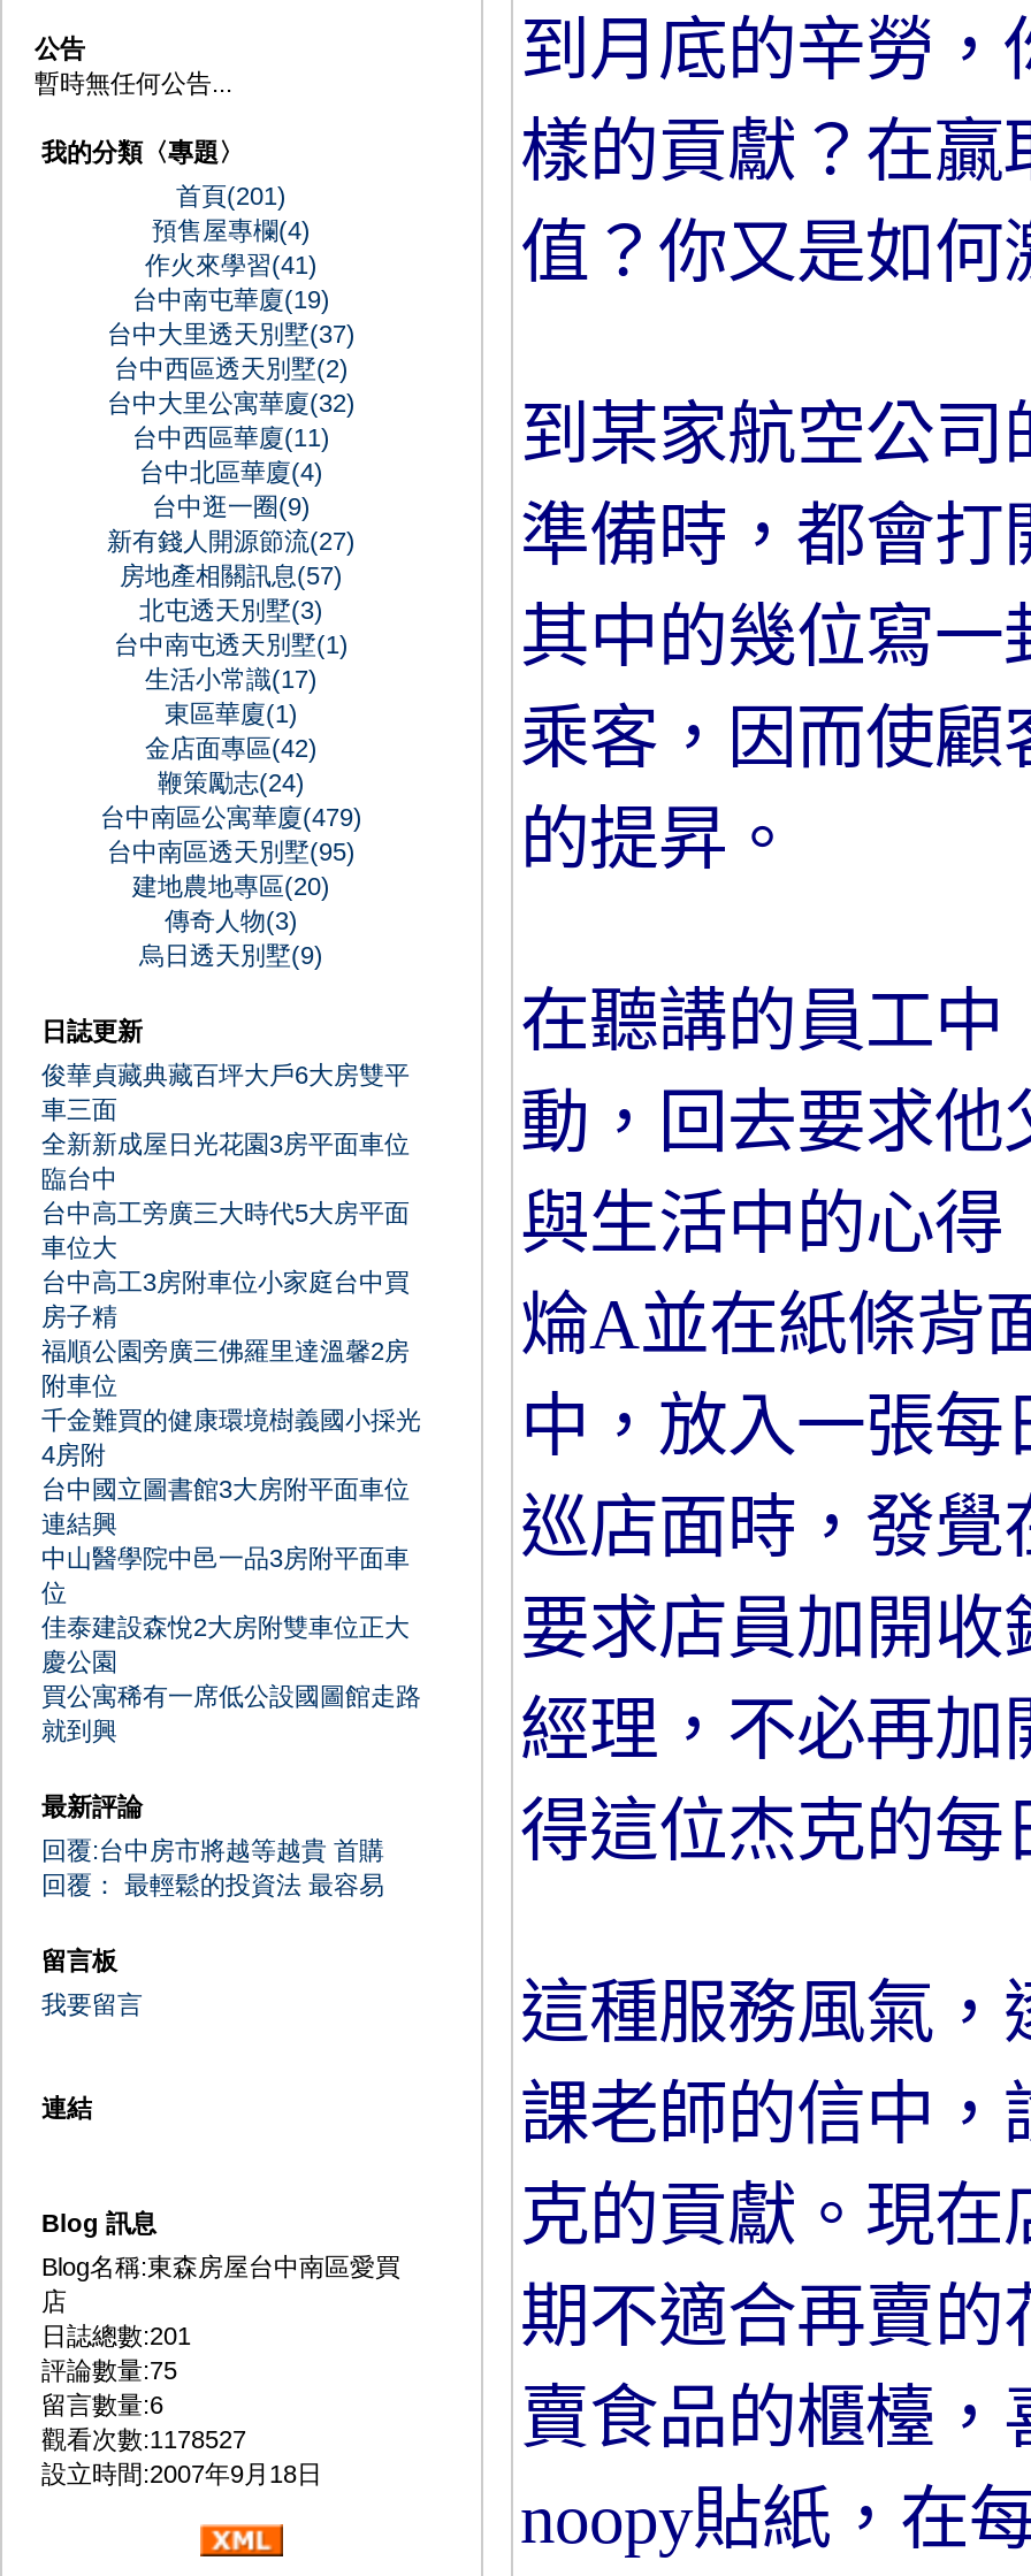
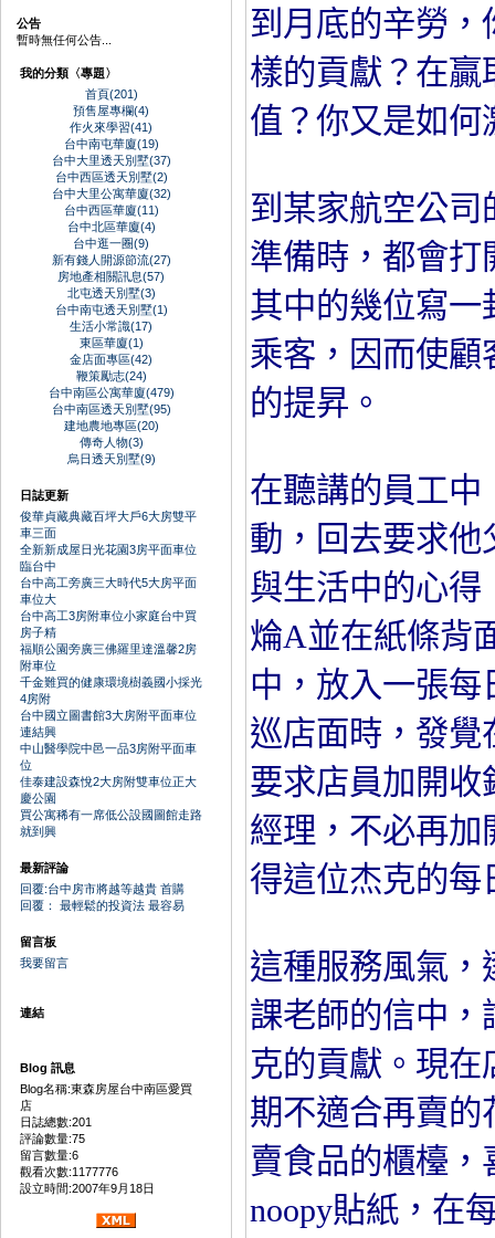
- 觀看次數:1178527
+ 觀看次數:1177776
